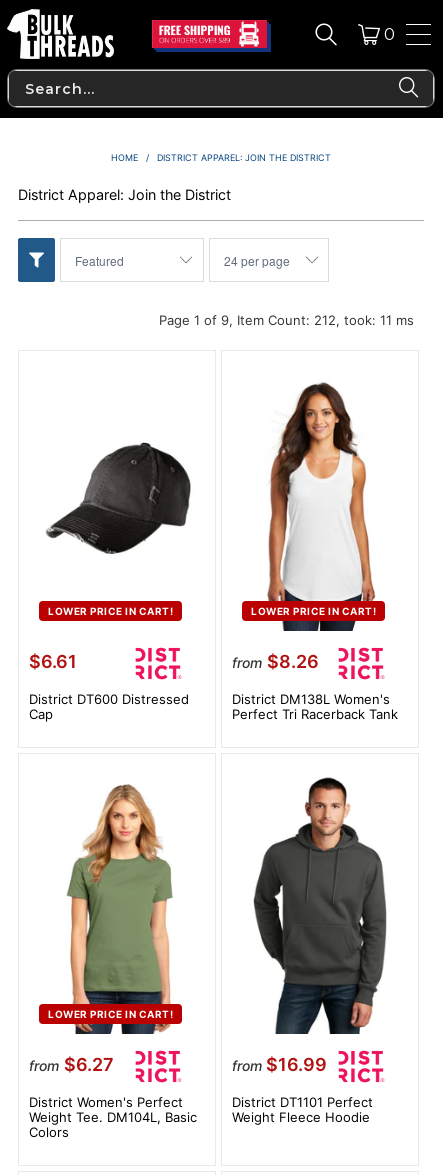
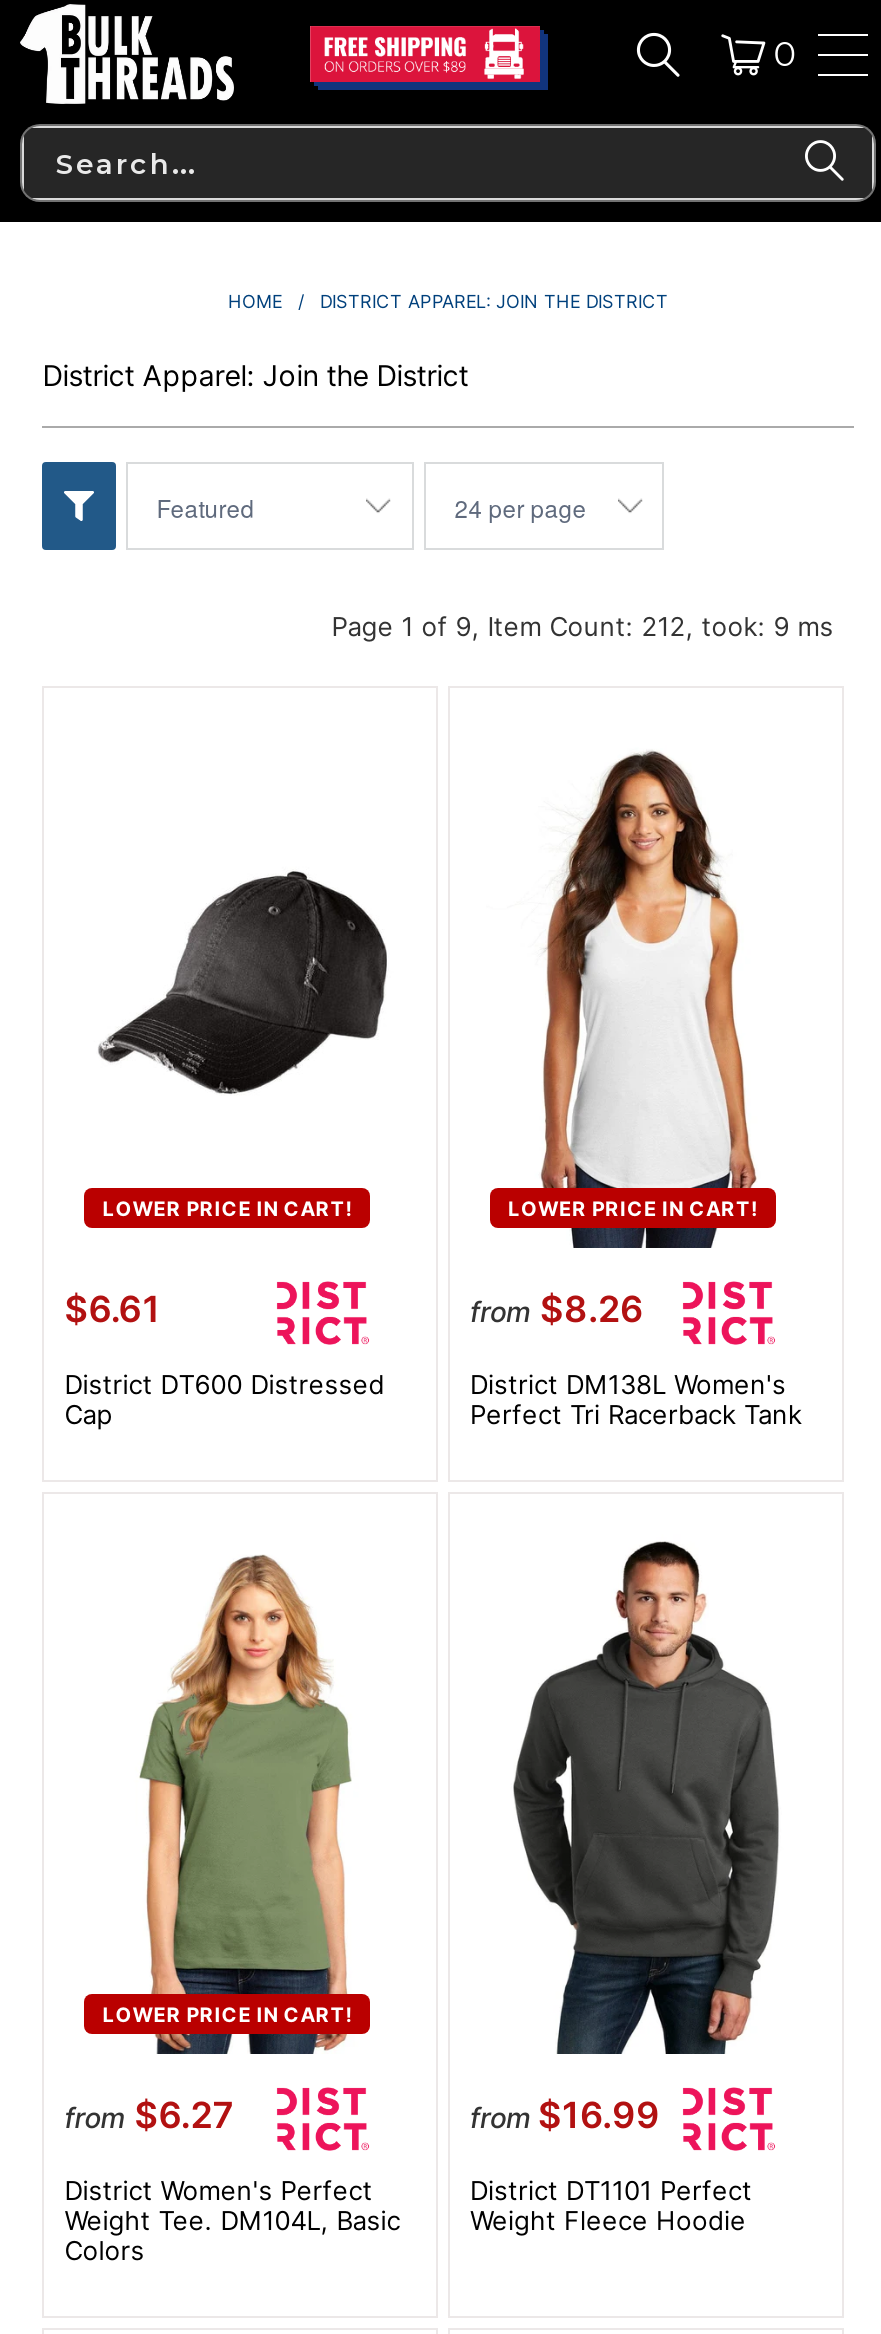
- Page 1 of 9, Item Count: 212, took: 11 ms
+ Page 1 of 9, Item Count: 212, took: 9 ms
